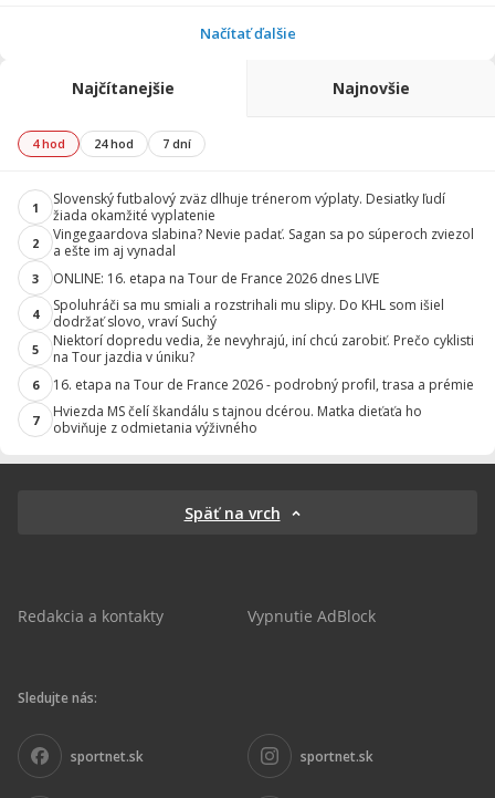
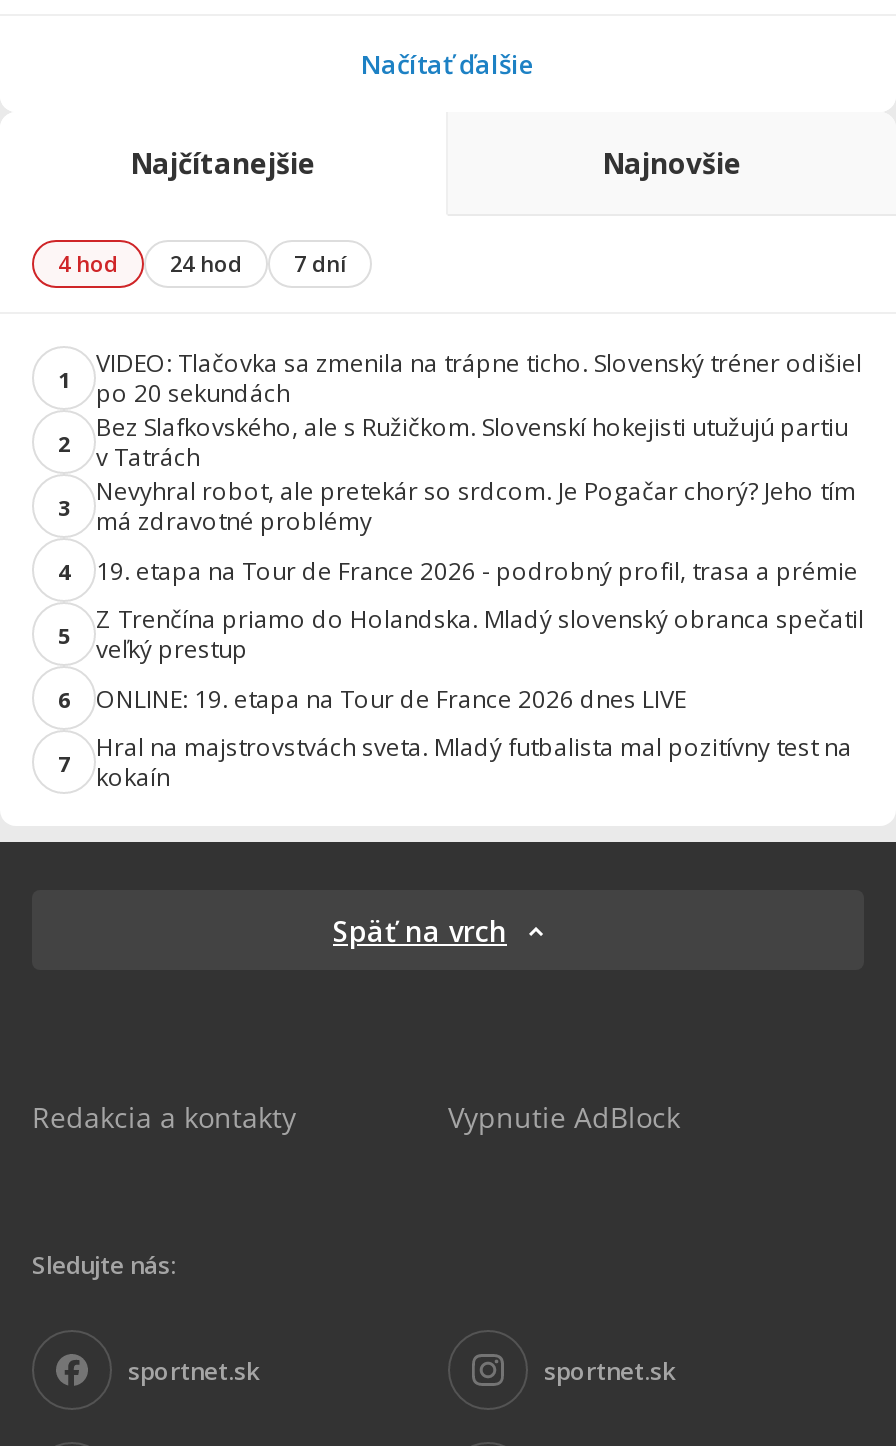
- Slovenský futbalový zväz dlhuje trénerom výplaty. Desiatky ľudí
- žiada okamžité vyplatenie
+ VIDEO: Tlačovka sa zmenila na trápne ticho. Slovenský tréner odišiel
+ po 20 sekundách

- Vingegaardova slabina? Nevie padať. Sagan sa po súperoch zviezol
- a ešte im aj vynadal
+ Bez Slafkovského, ale s Ružičkom. Slovenskí hokejisti utužujú partiu
+ v Tatrách

- ONLINE: 16. etapa na Tour de France 2026 dnes LIVE
+ Nevyhral robot, ale pretekár so srdcom. Je Pogačar chorý? Jeho tím
+ má zdravotné problémy

- Spoluhráči sa mu smiali a rozstrihali mu slipy. Do KHL som išiel
- dodržať slovo, vraví Suchý
+ 19. etapa na Tour de France 2026 - podrobný profil, trasa a prémie

- Niektorí dopredu vedia, že nevyhrajú, iní chcú zarobiť. Prečo cyklisti
- na Tour jazdia v úniku?
+ Z Trenčína priamo do Holandska. Mladý slovenský obranca spečatil
+ veľký prestup

- 16. etapa na Tour de France 2026 - podrobný profil, trasa a prémie
+ ONLINE: 19. etapa na Tour de France 2026 dnes LIVE

- Hviezda MS čelí škandálu s tajnou dcérou. Matka dieťaťa ho
- obviňuje z odmietania výživného
+ Hral na majstrovstvách sveta. Mladý futbalista mal pozitívny test na
+ kokaín
